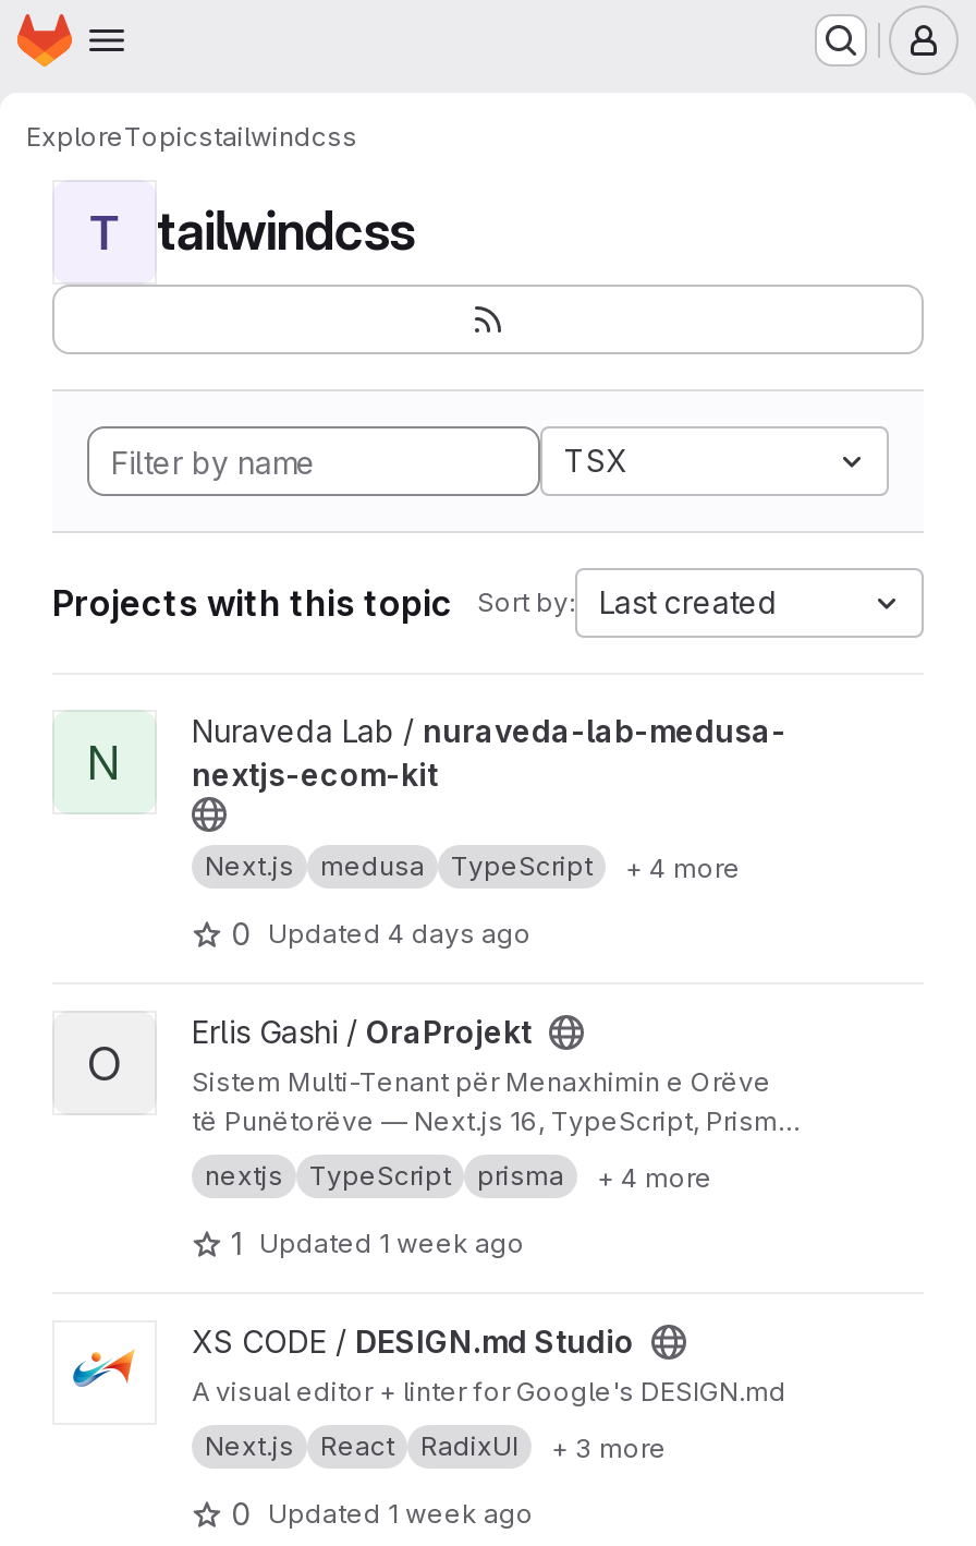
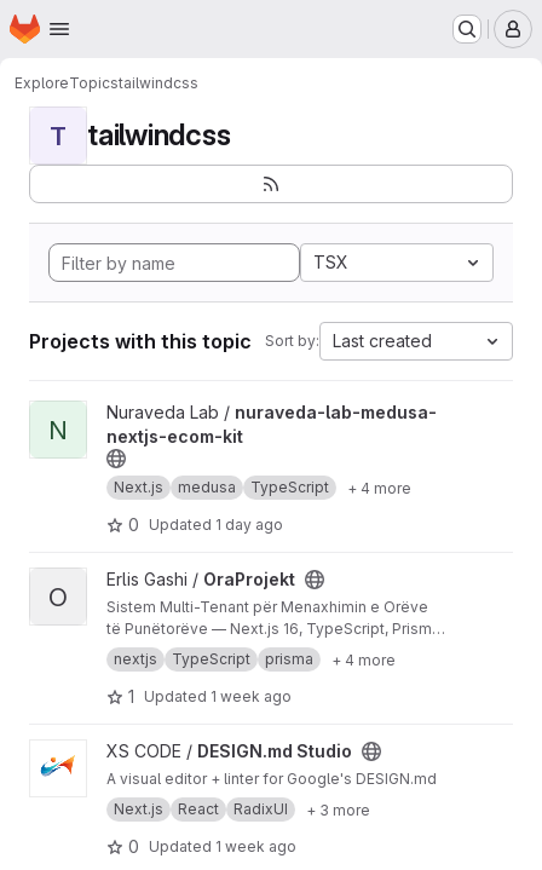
- 0 Updated 4 days ago
+ 0 Updated 1 day ago
